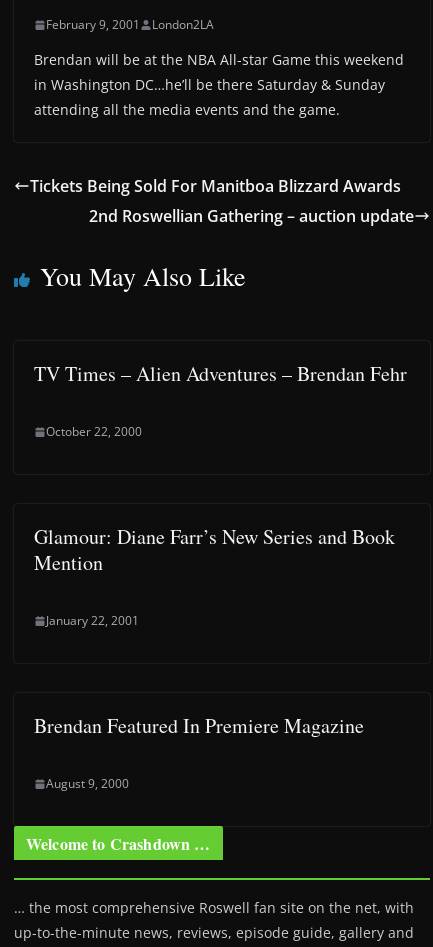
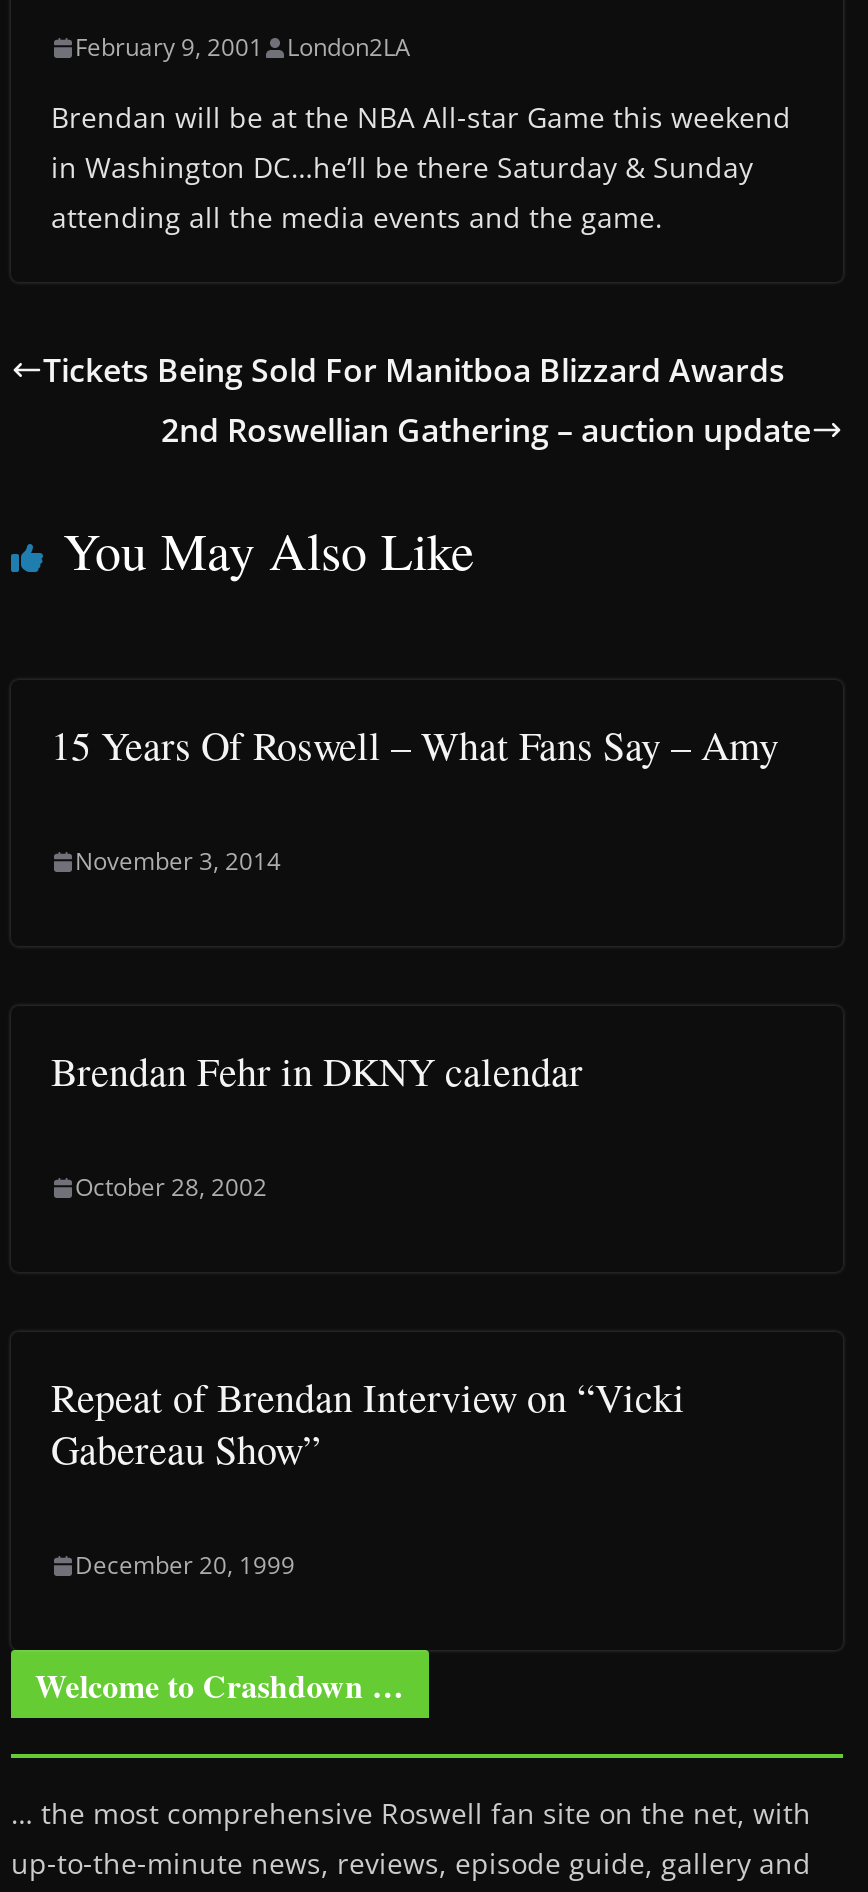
- TV Times – Alien Adventures – Brendan Fehr
+ 15 Years Of Roswell – What Fans Say – Amy

- October 22, 2000
+ November 3, 2014

- Glamour: Diane Farr’s New Series and Book
- Mention
+ Brendan Fehr in DKNY calendar

- January 22, 2001
+ October 28, 2002

- Brendan Featured In Premiere Magazine
+ Repeat of Brendan Interview on “Vicki
+ Gabereau Show”

- August 9, 2000
+ December 20, 1999
